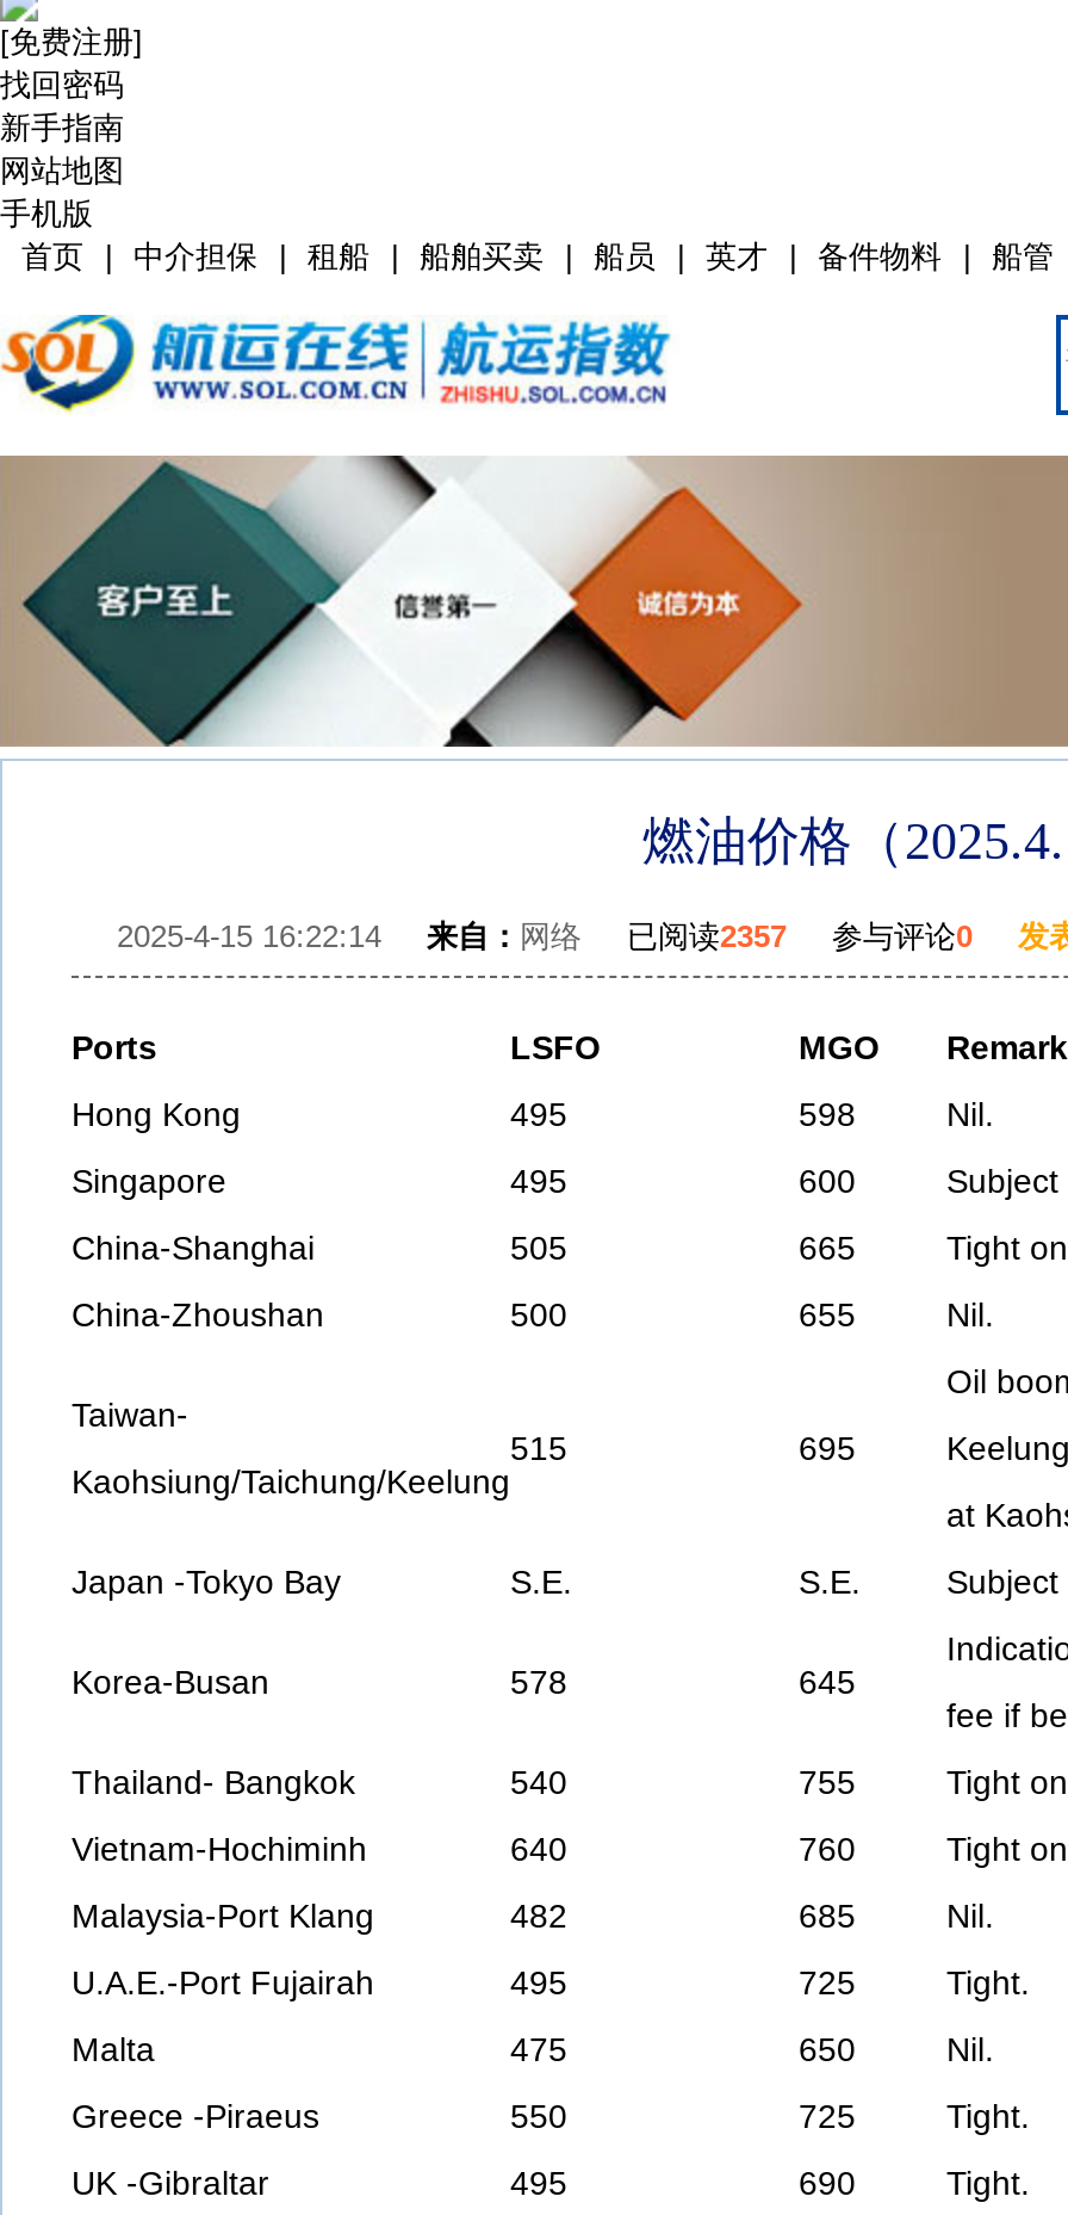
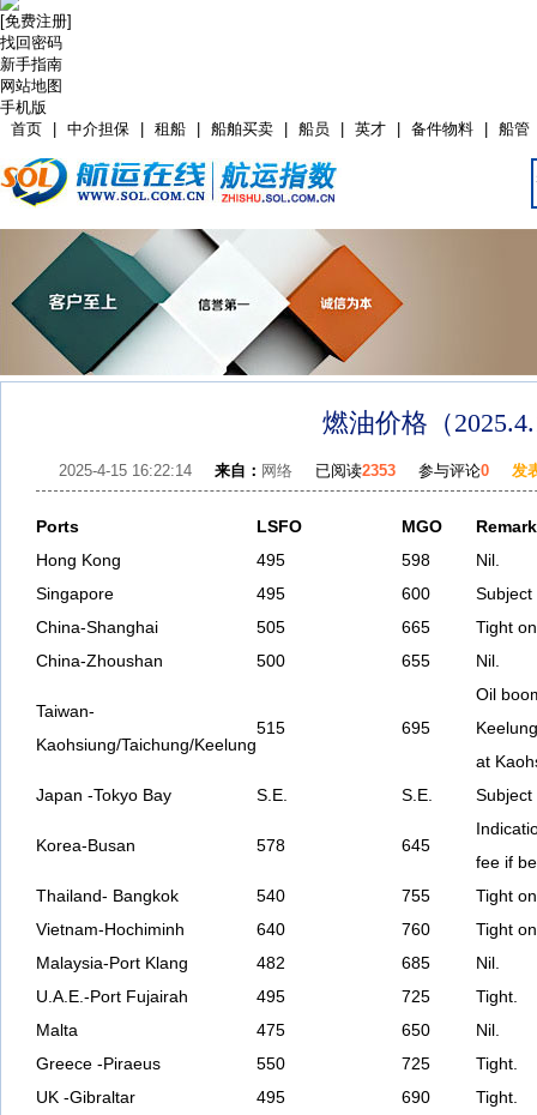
- 已阅读2357
+ 已阅读2353
